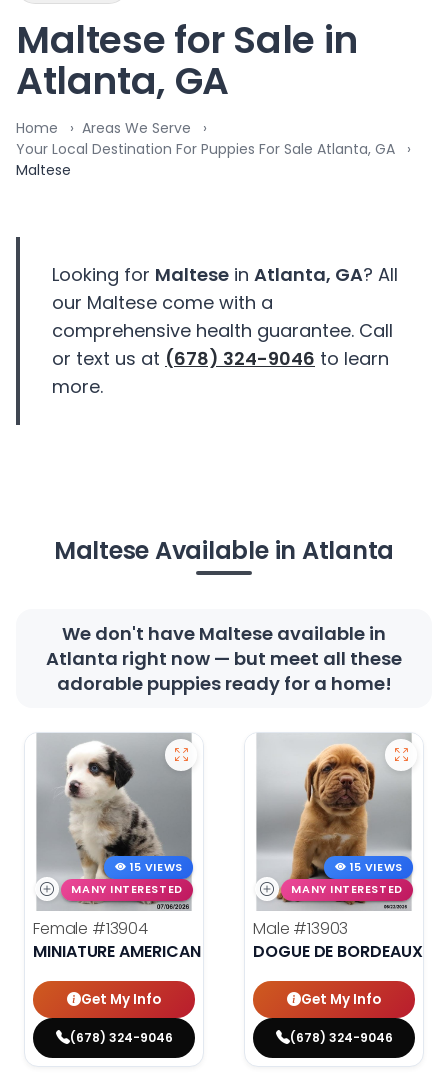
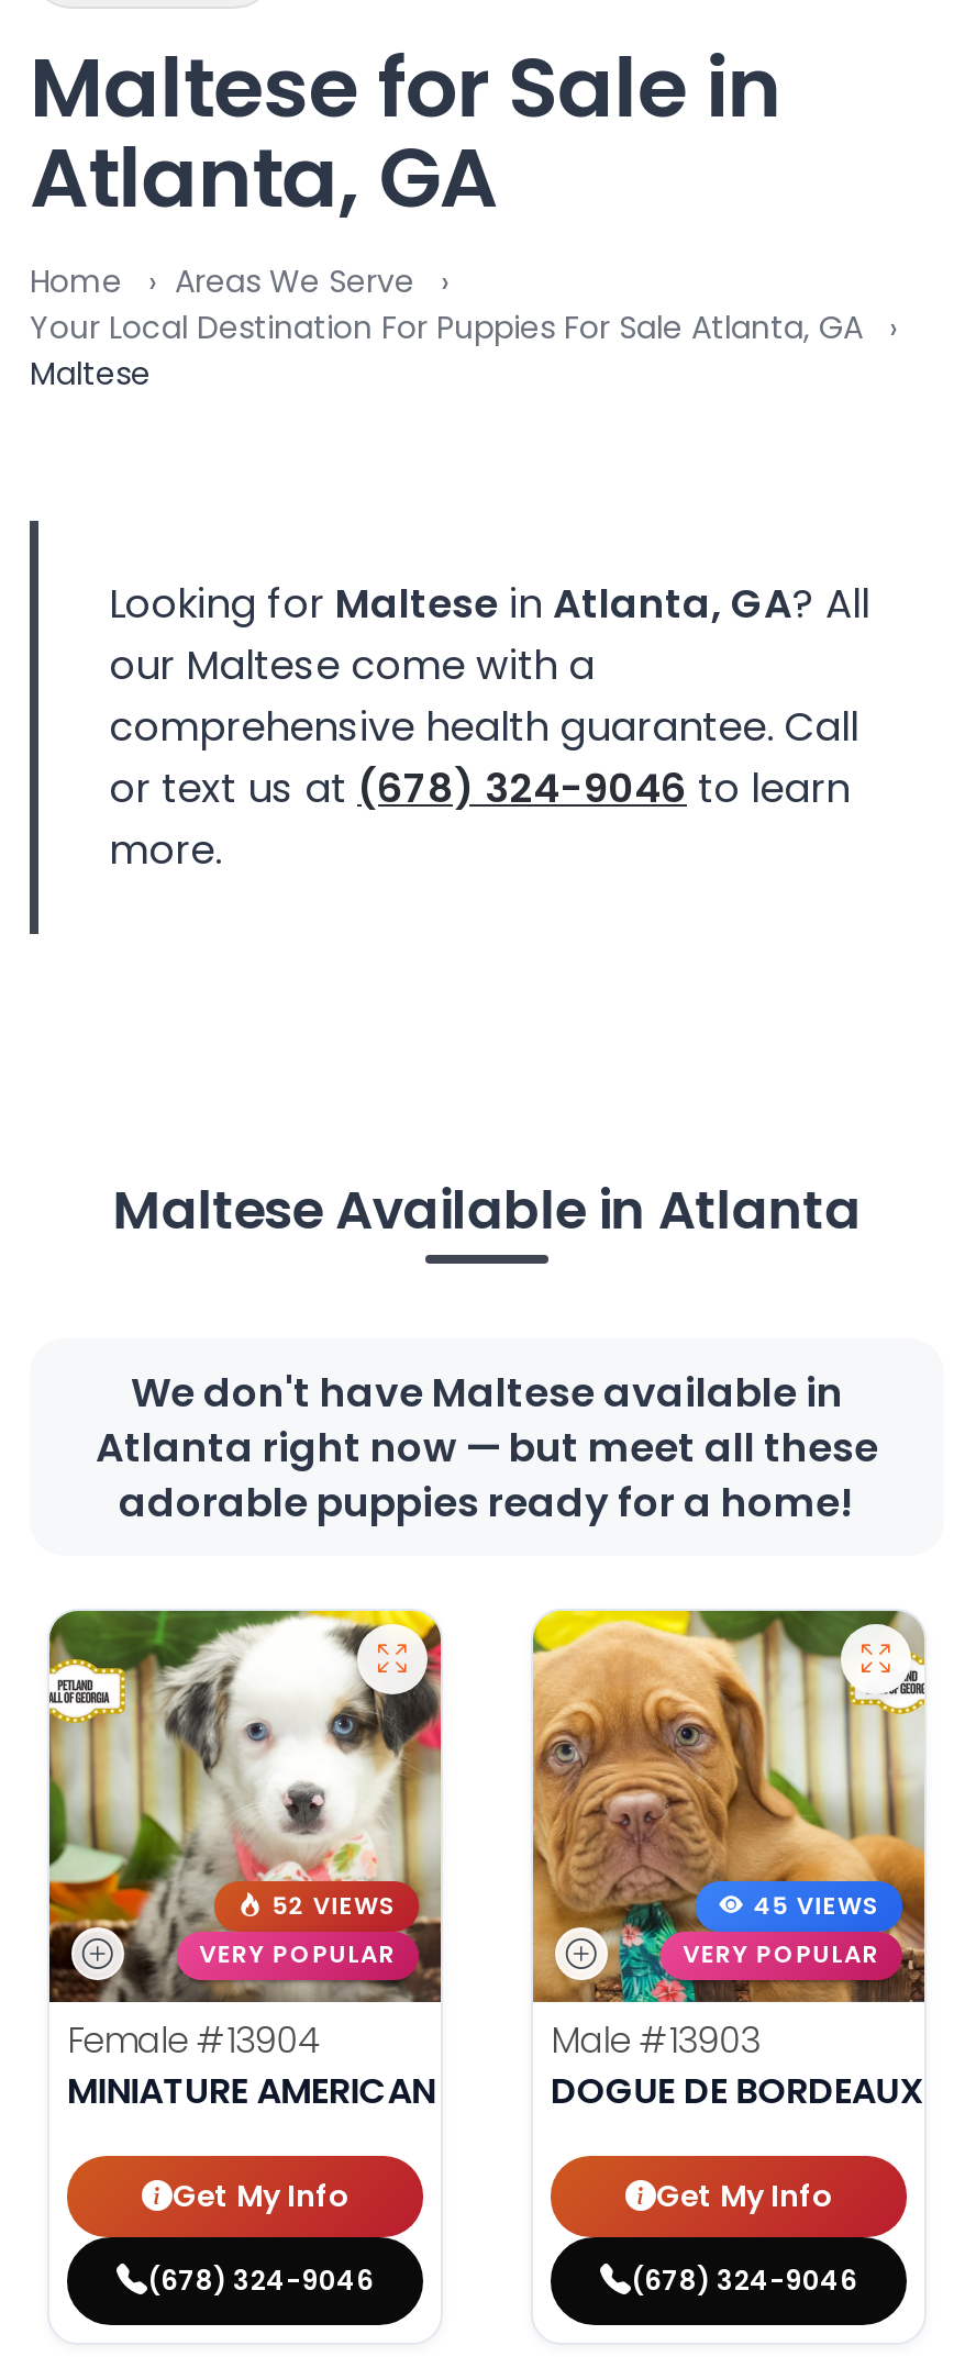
- [image]
- 15 VIEWS
+ [image]
+ 52 VIEWS

- [image]
- 15 VIEWS
+ [image]
+ 45 VIEWS

- MANY INTERESTED
+ VERY POPULAR

- MANY INTERESTED
+ VERY POPULAR
